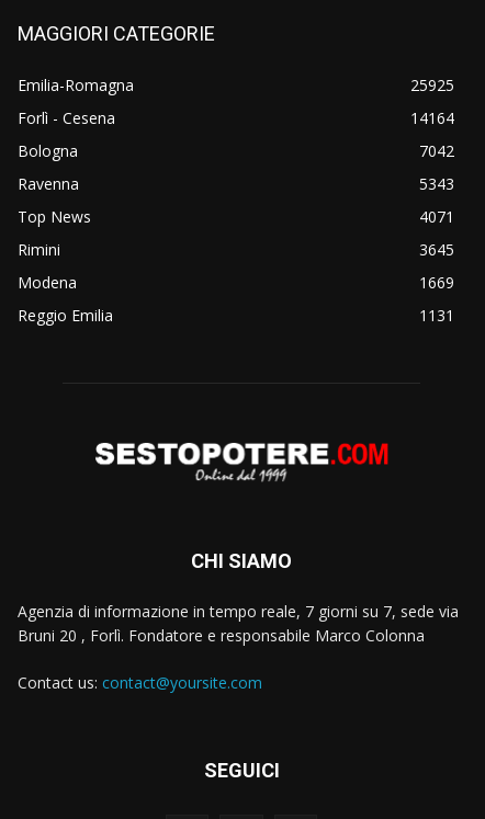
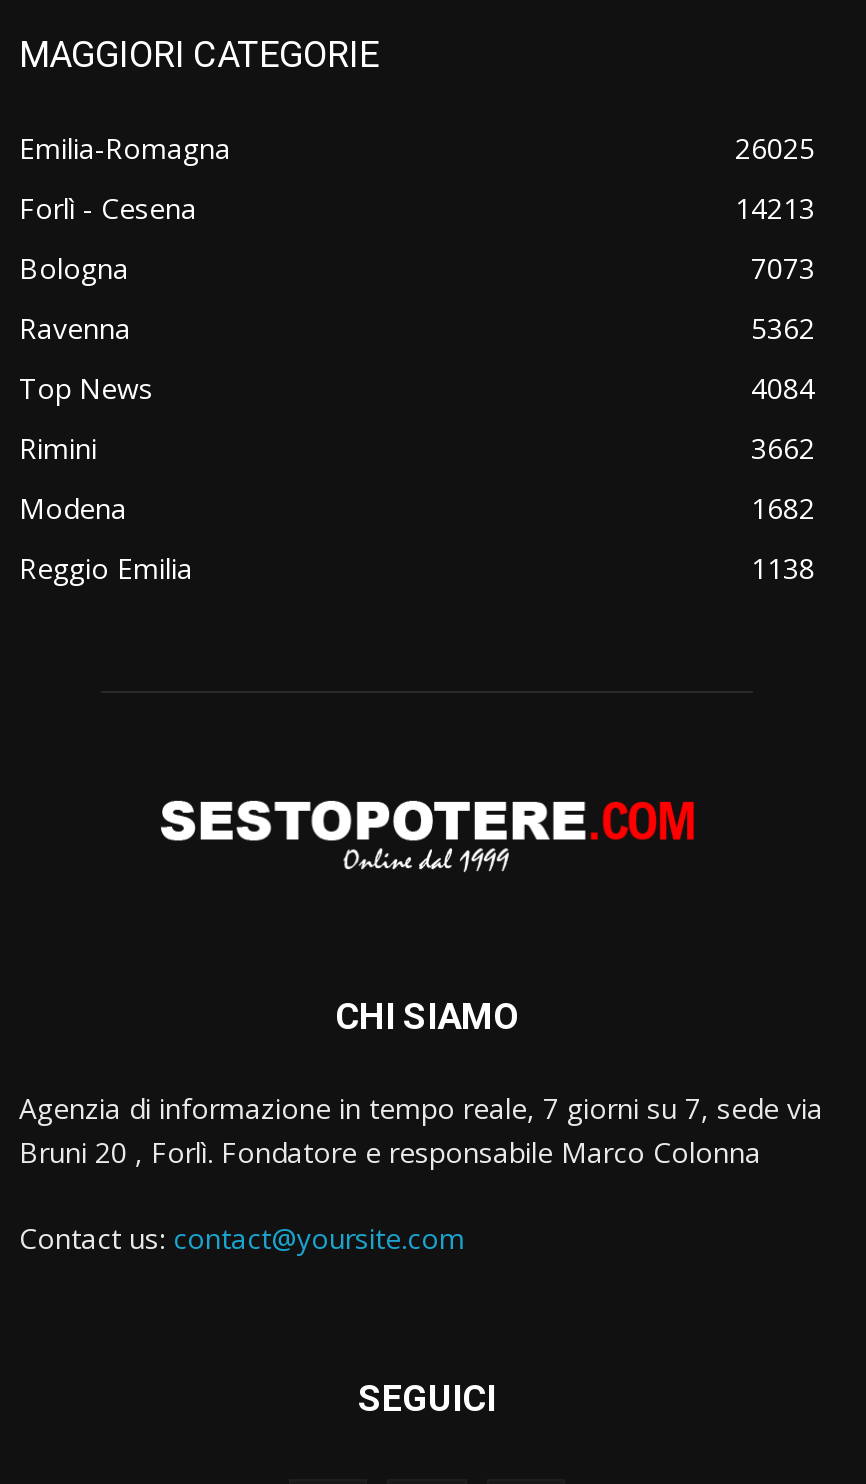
- 25925
+ 26025

- 14164
+ 14213

- 7042
+ 7073

- 5343
+ 5362

- 4071
+ 4084

- 3645
+ 3662

- 1669
+ 1682

- 1131
+ 1138
